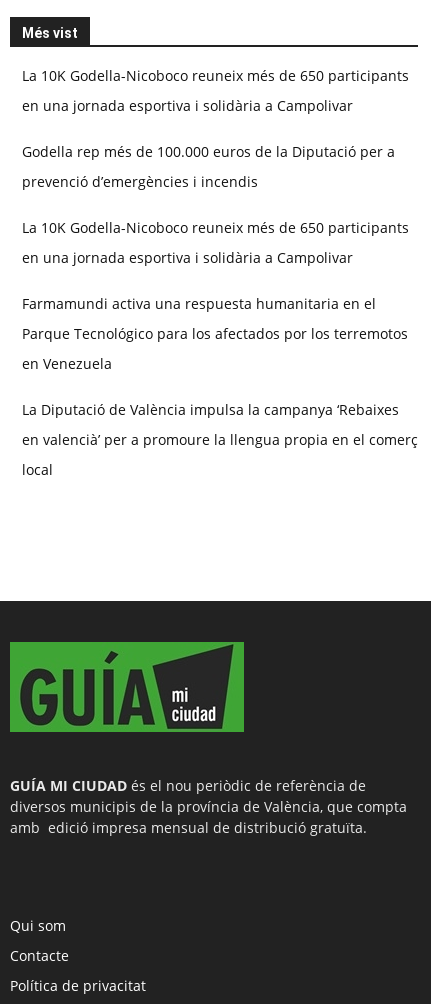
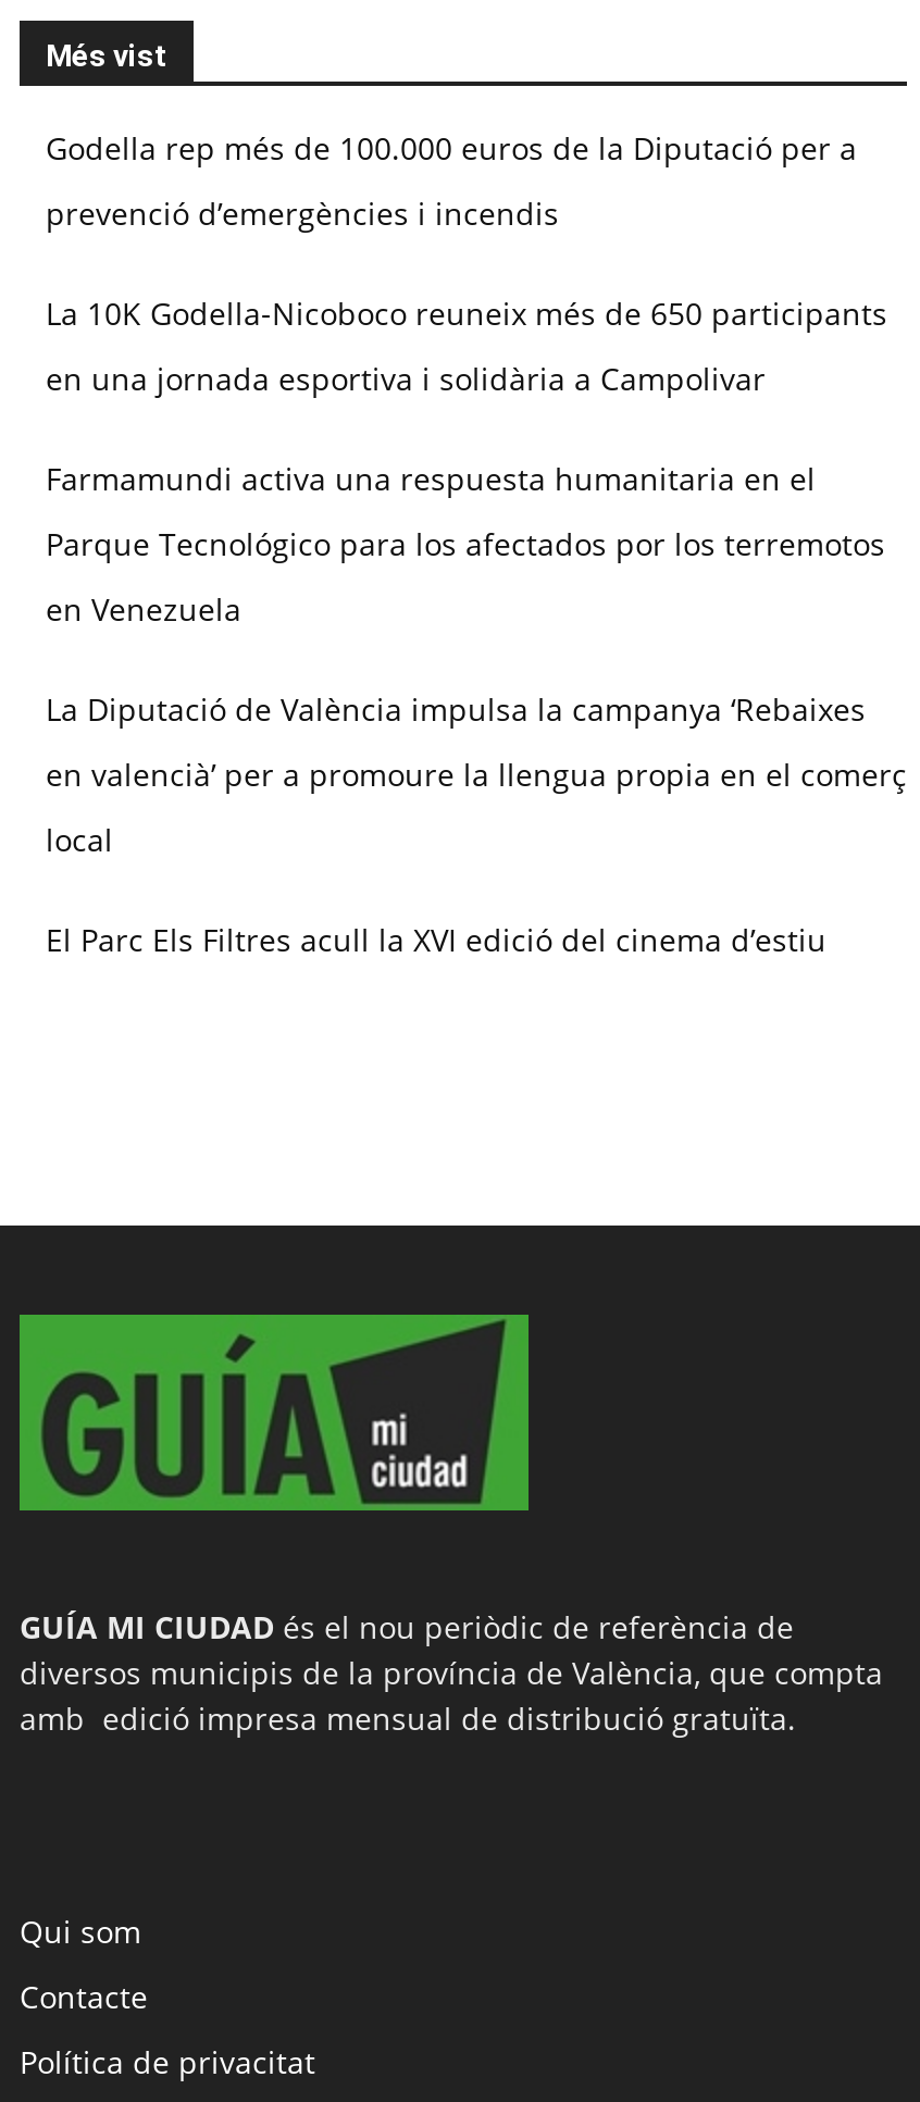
- La 10K Godella-Nicoboco reuneix més de 650 participants
- en una jornada esportiva i solidària a Campolivar

moved up: Godella rep més de 100.000 euros de la Diputació per a | prevenció d’emergències i incendis | La 10K Godella-Nicoboco reuneix més de 650 participants | ... | en valencià’ per a promoure la llengua propia en el comerç | local

+ El Parc Els Filtres acull la XVI edició del cinema d’estiu
